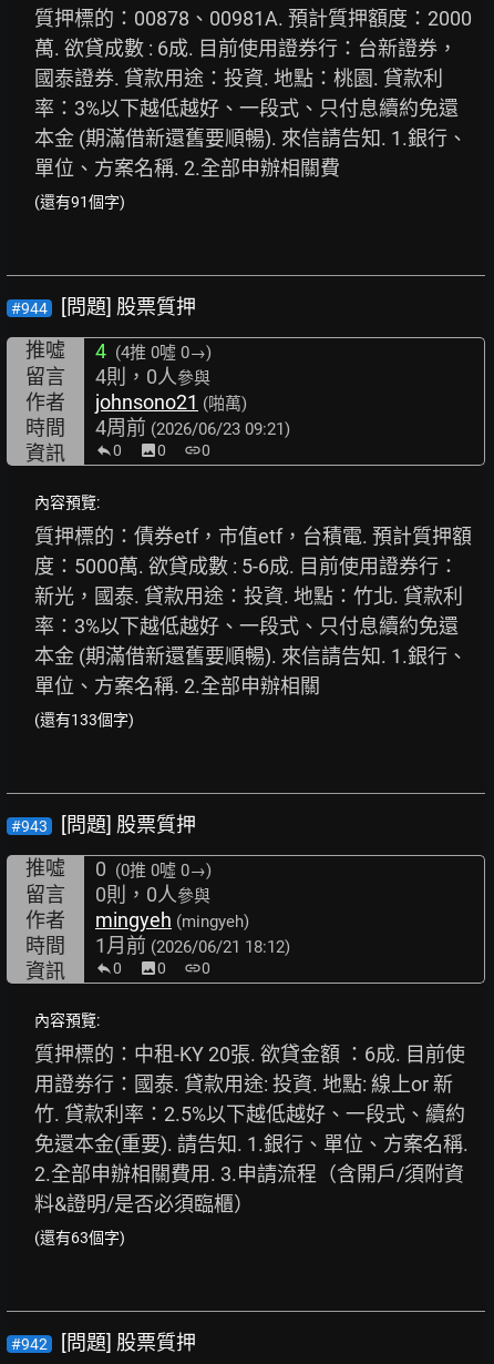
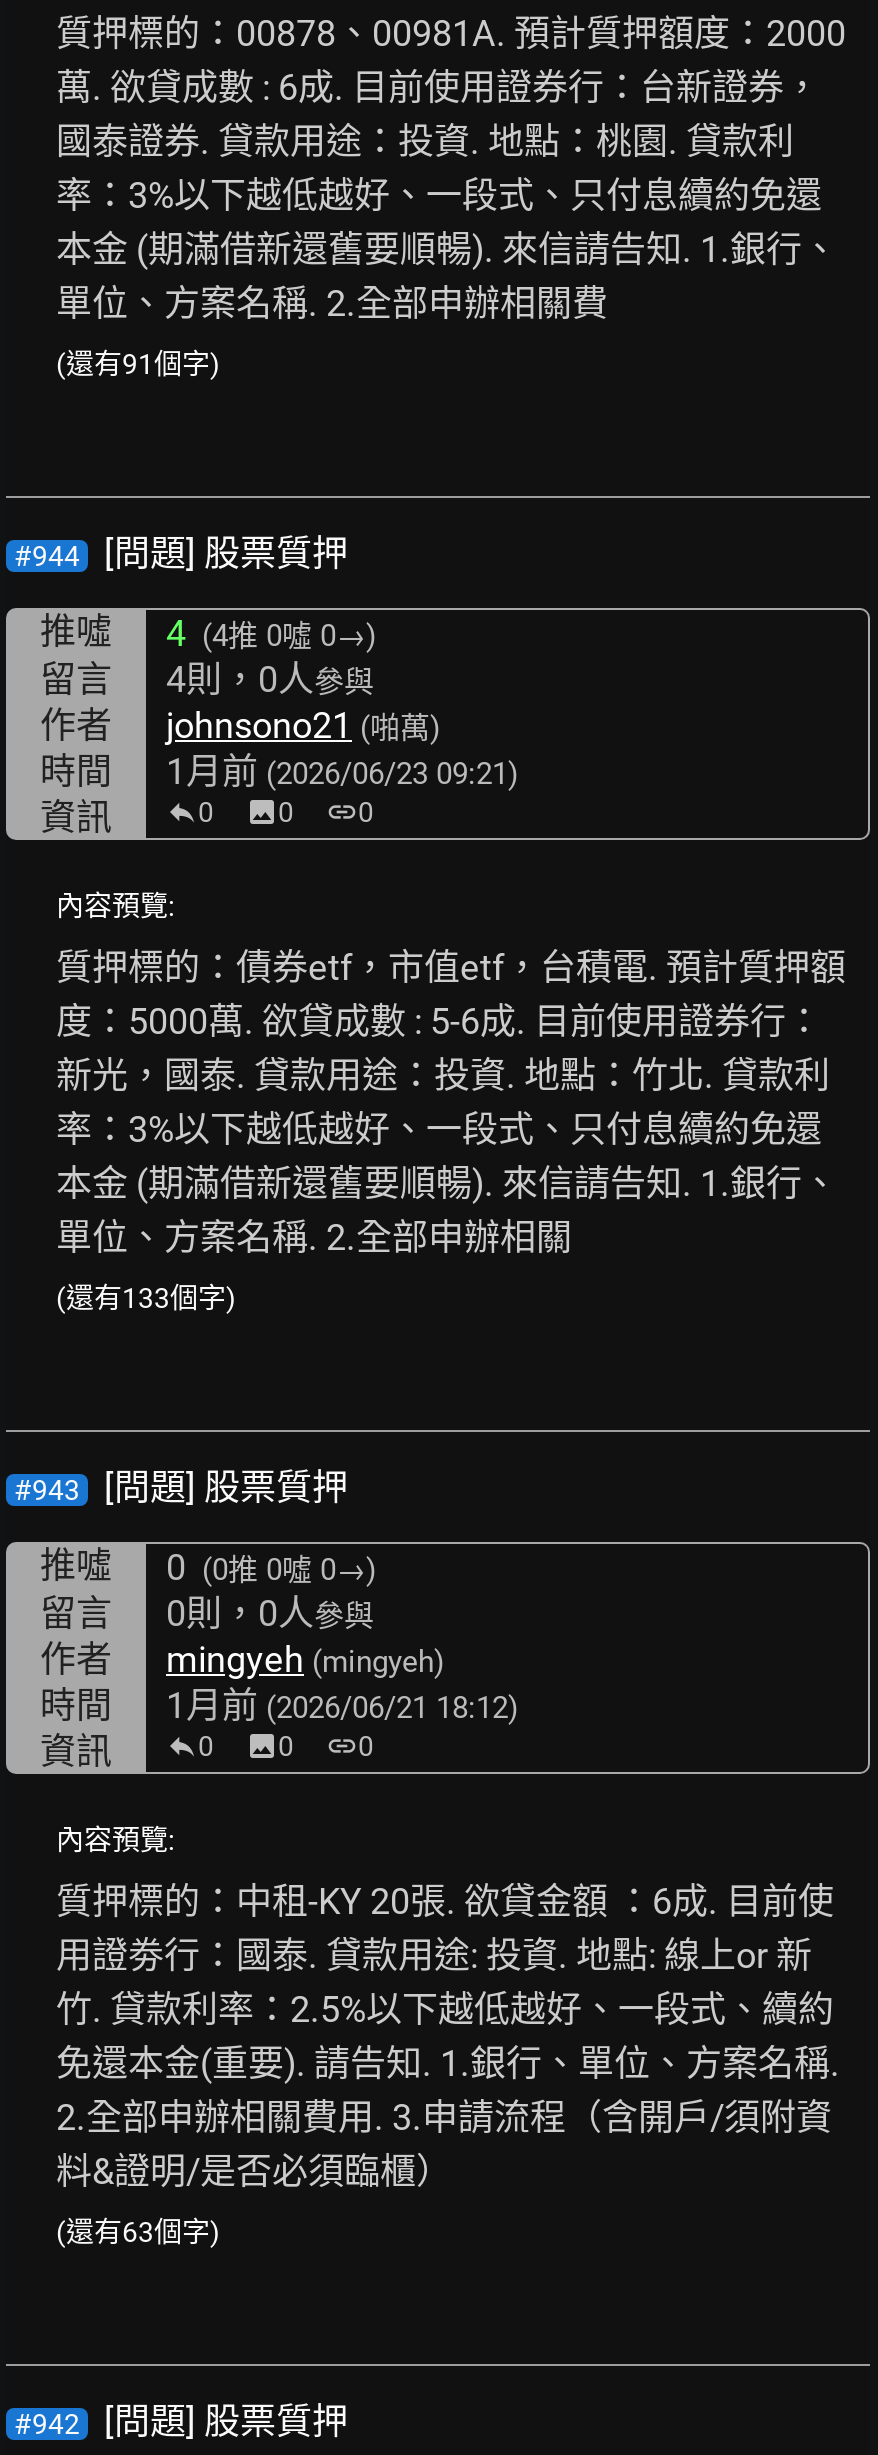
- 時間 4周前(2026/06/23 09:21)
+ 時間 1月前(2026/06/23 09:21)
